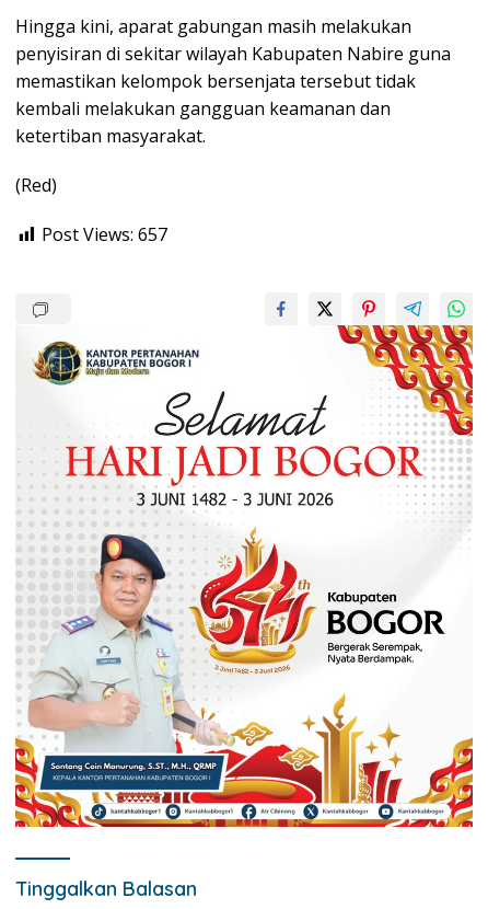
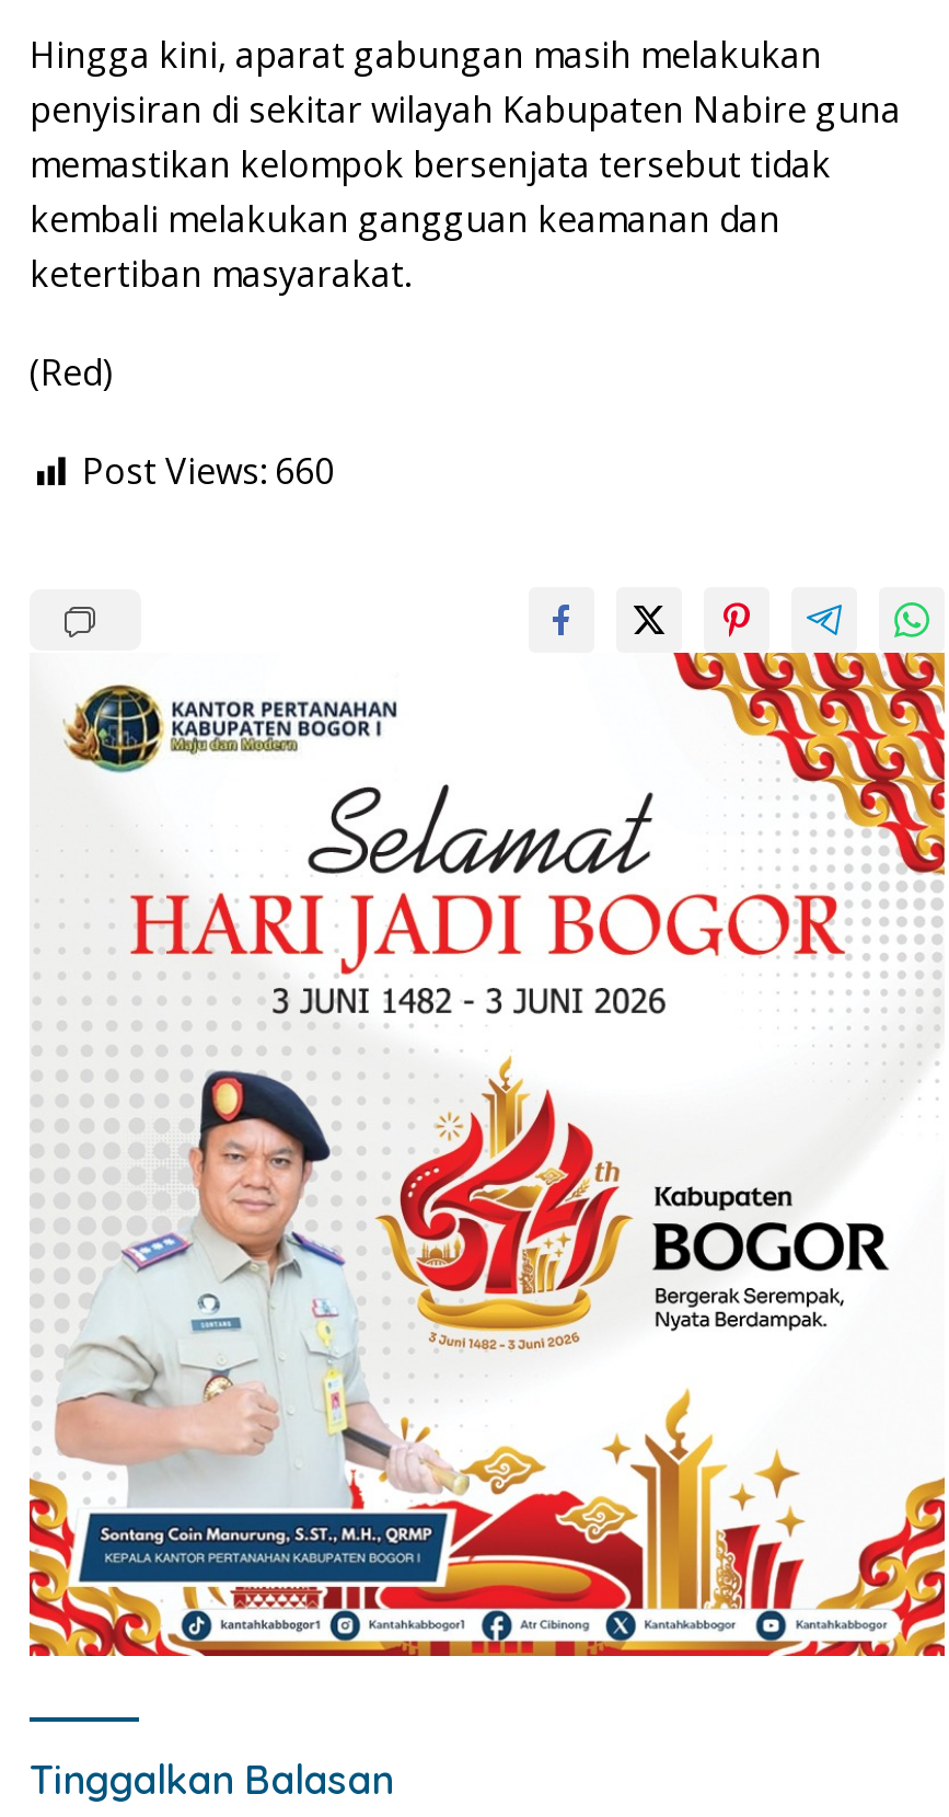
- Post Views: 657
+ Post Views: 660
